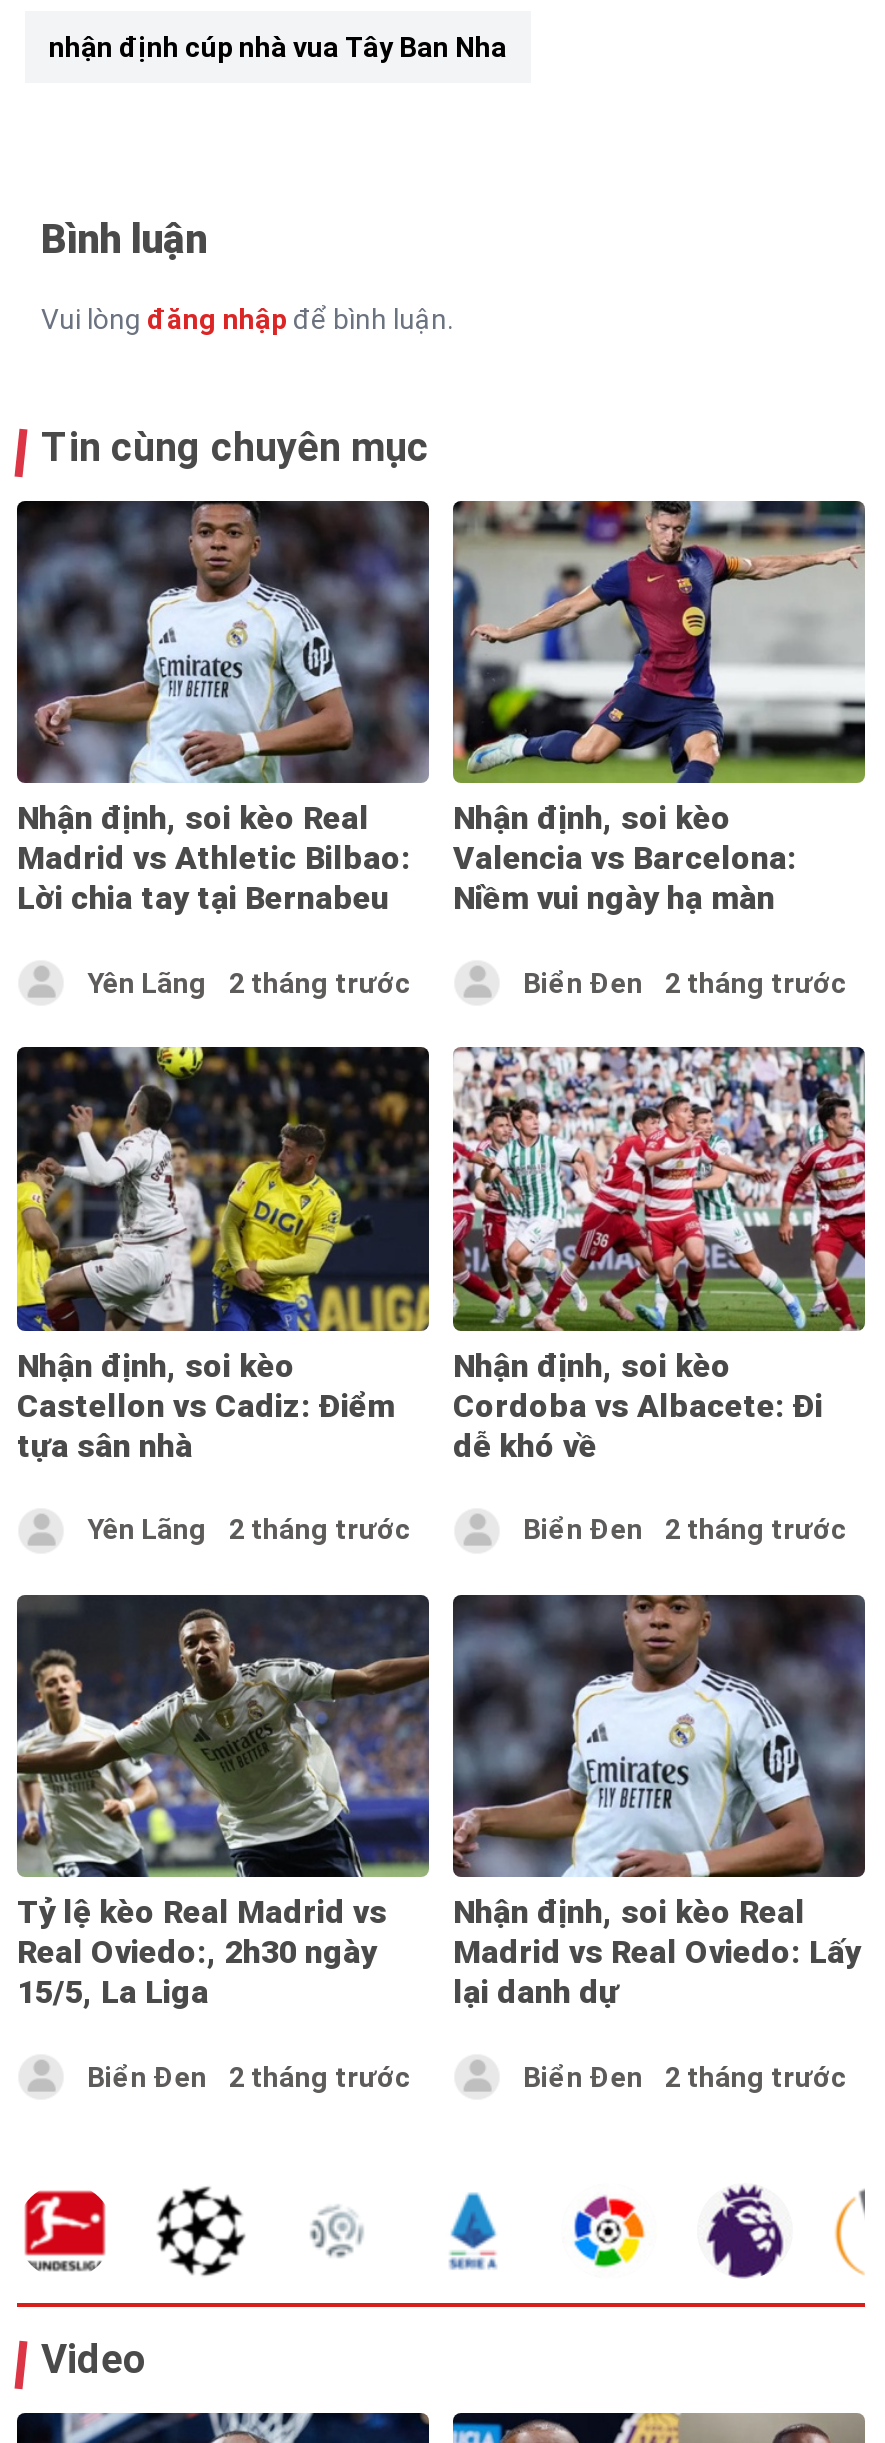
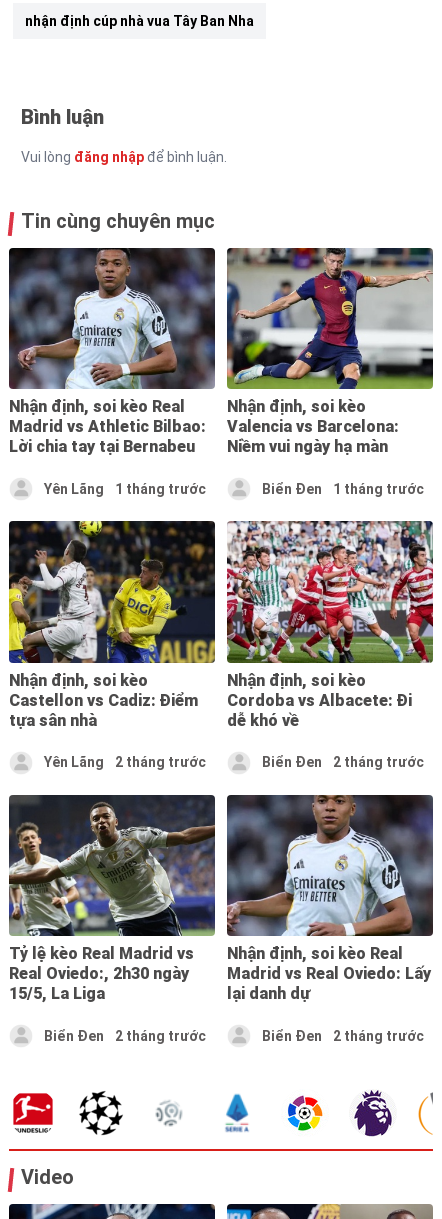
- Yên Lãng 2 tháng trước
+ Yên Lãng 1 tháng trước

- Biển Đen 2 tháng trước
+ Biển Đen 1 tháng trước
